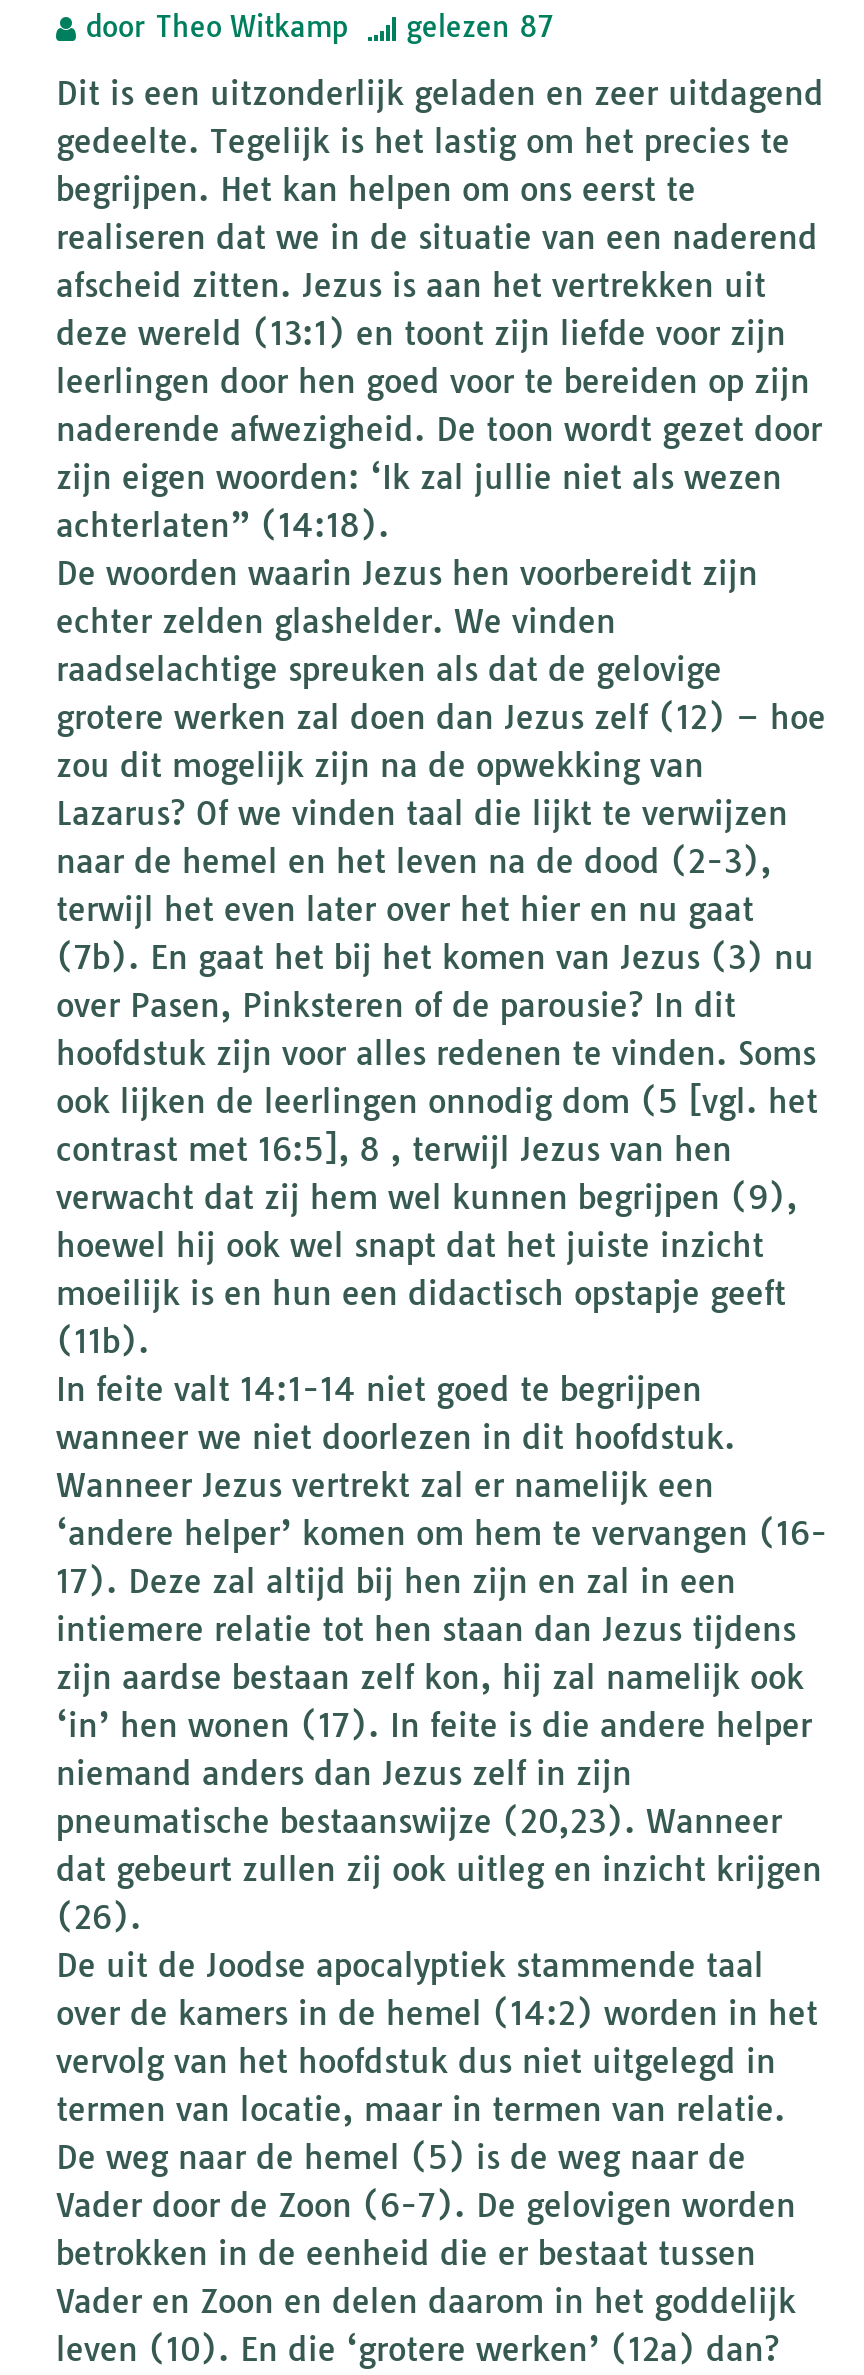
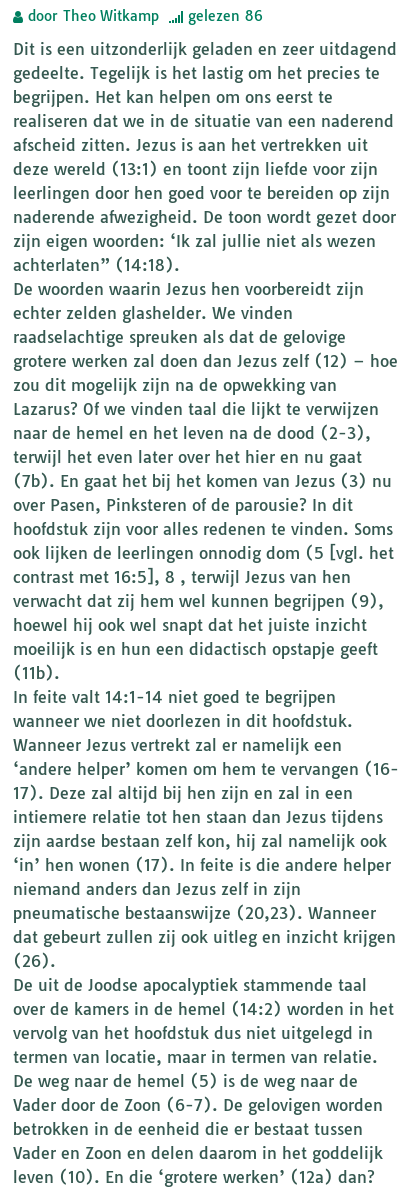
- door Theo Witkamp gelezen 87
+ door Theo Witkamp gelezen 86
